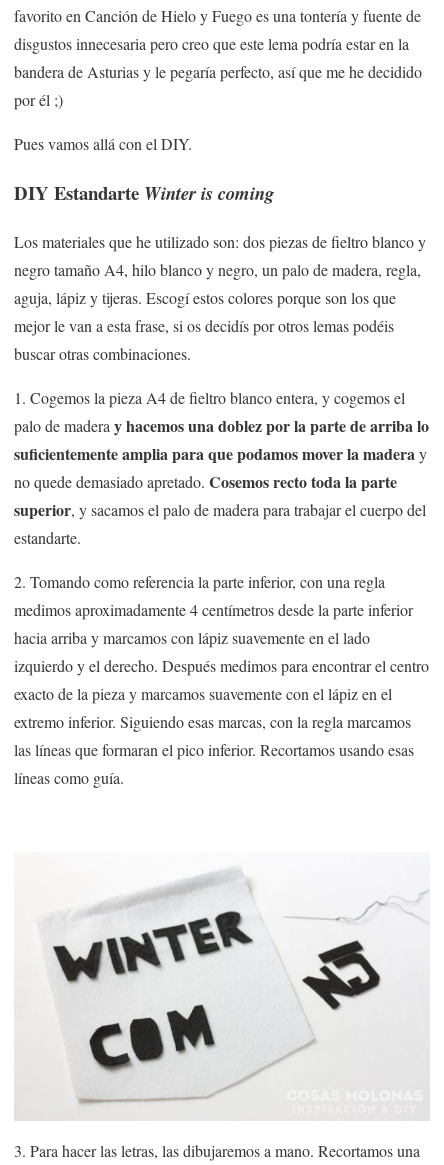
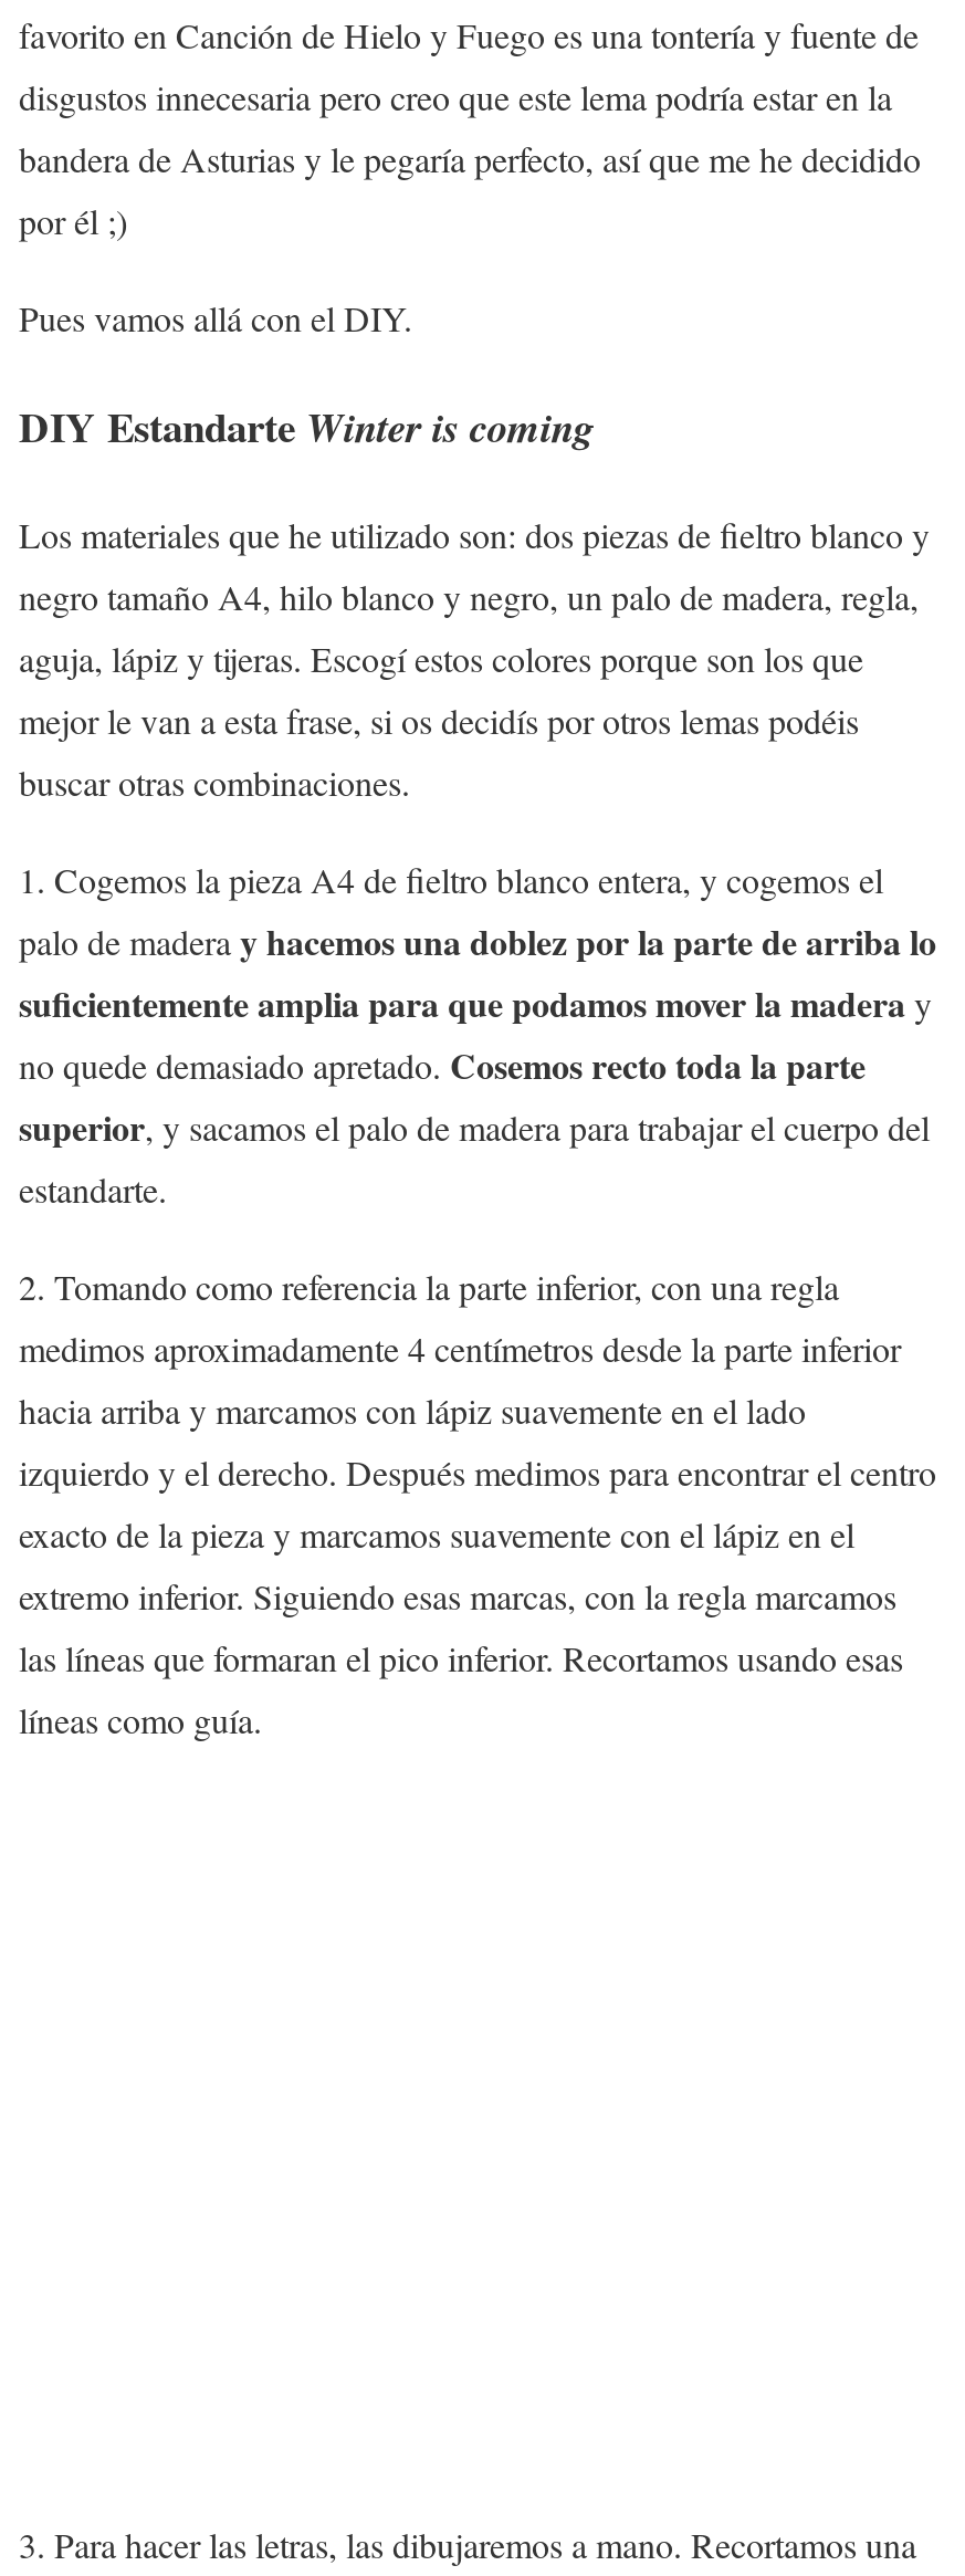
- [image]
